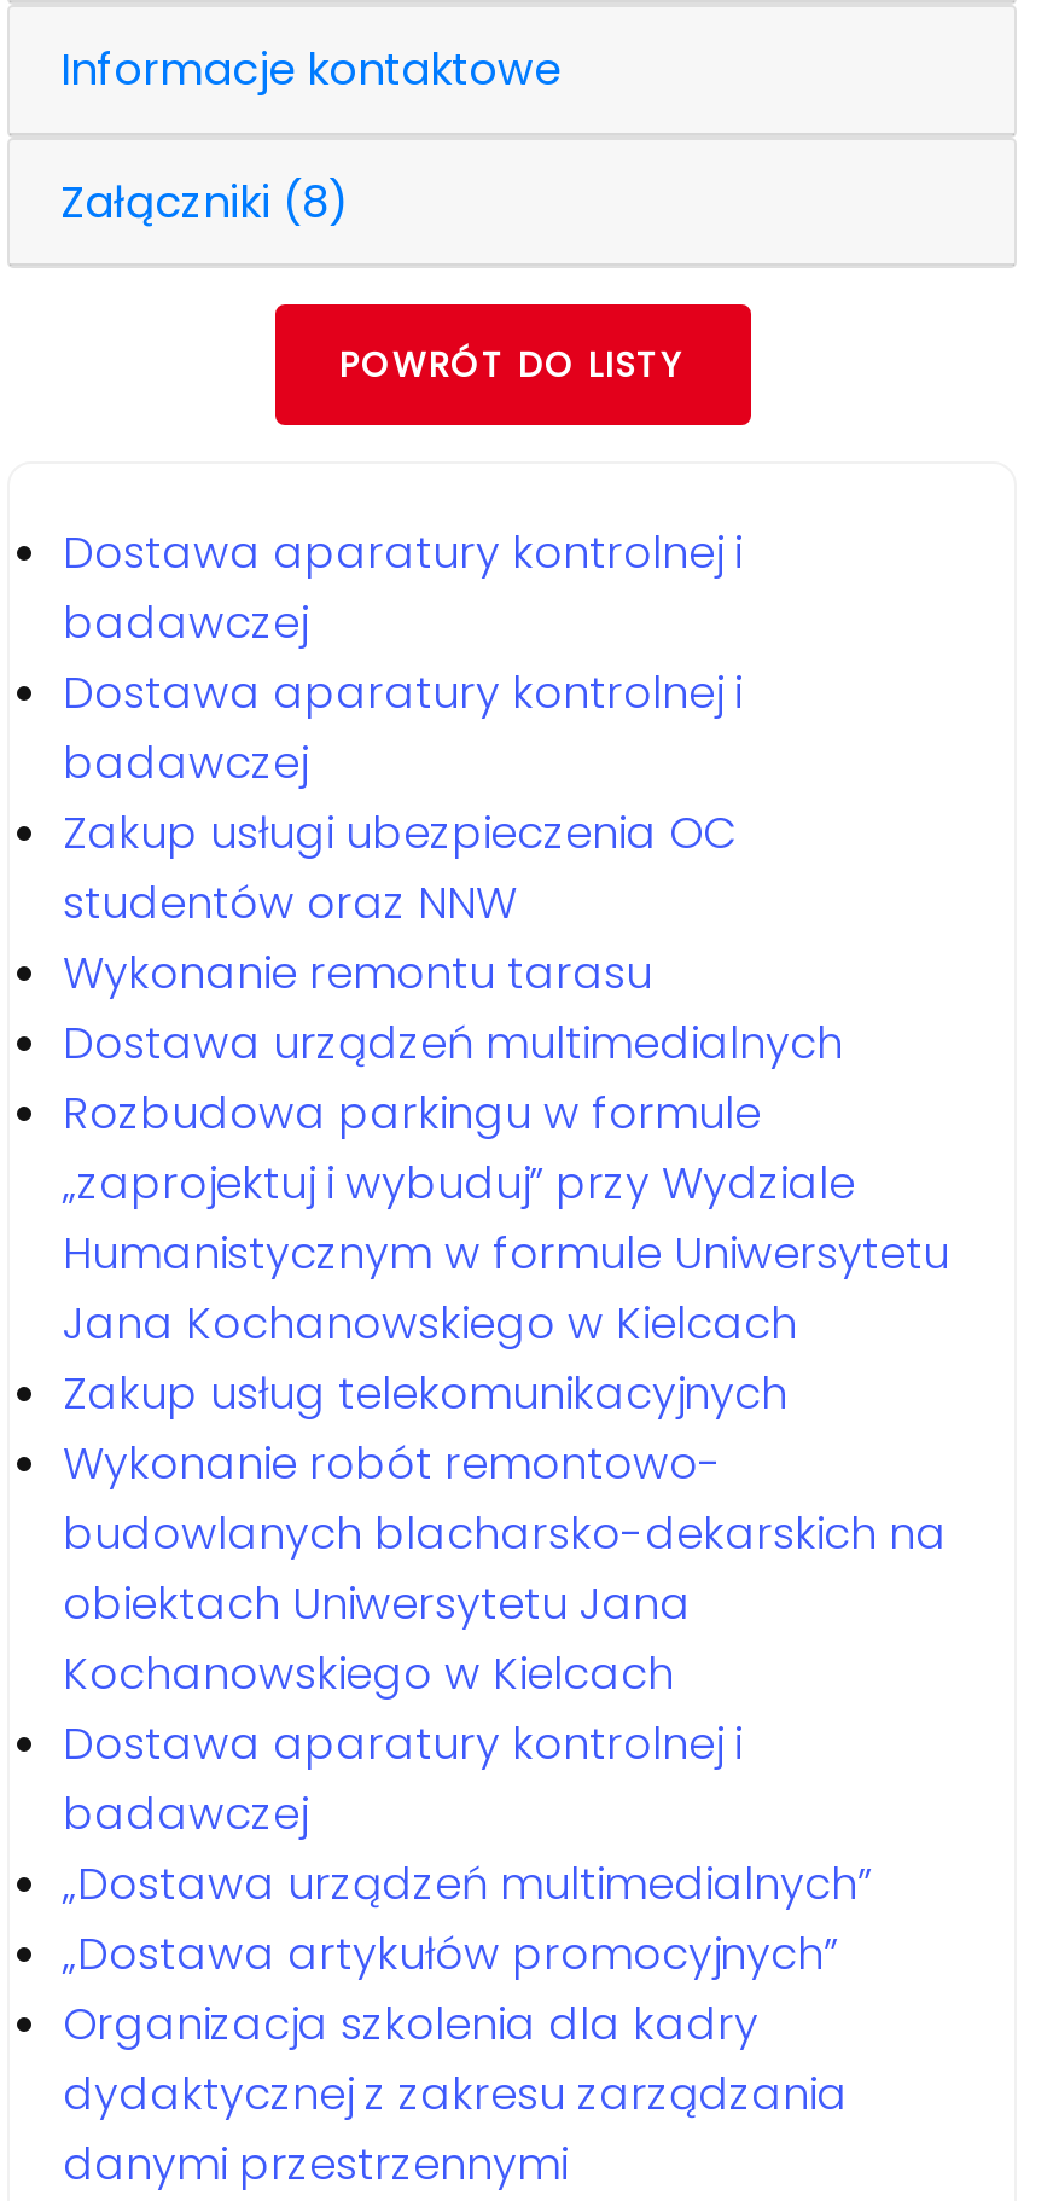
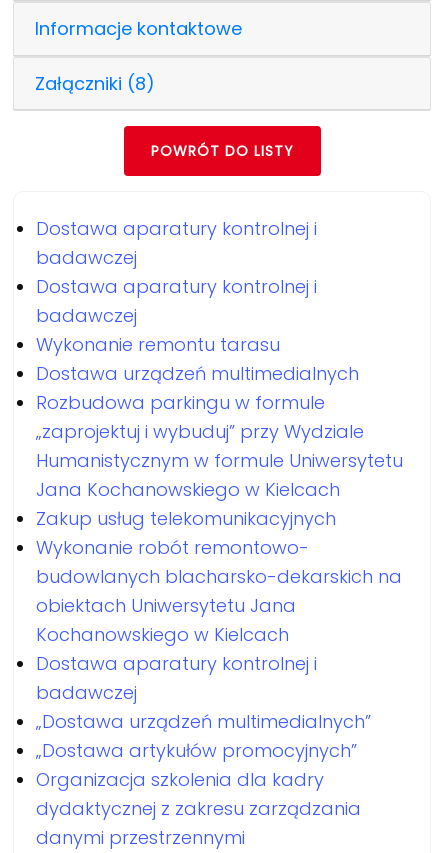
- Zakup usługi ubezpieczenia OC
- studentów oraz NNW
